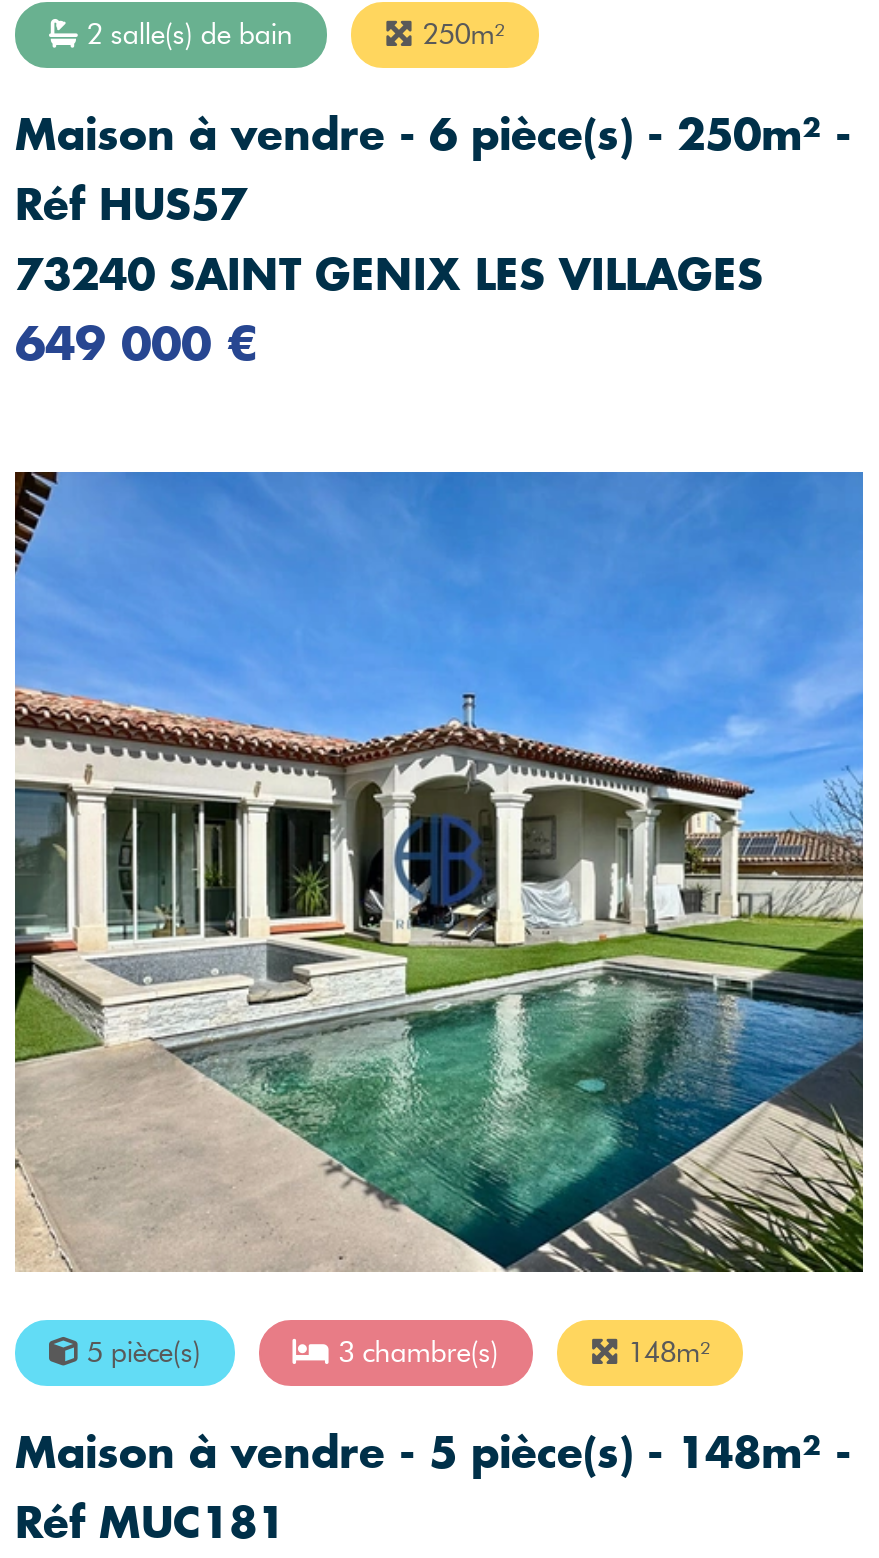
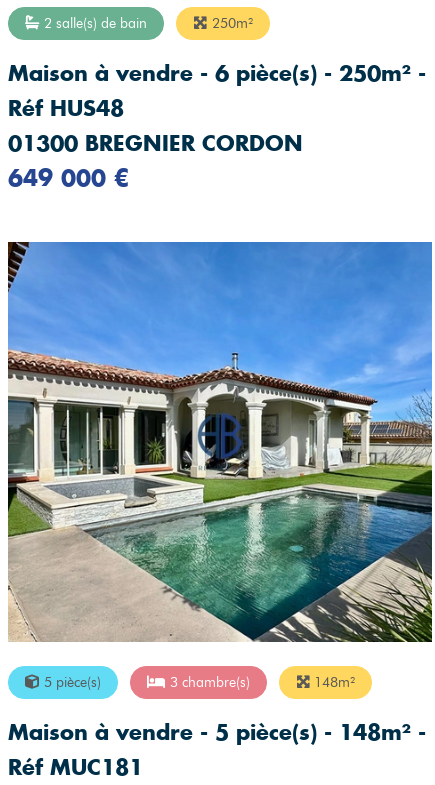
- Réf HUS57
- 73240 SAINT GENIX LES VILLAGES
+ Réf HUS48
+ 01300 BREGNIER CORDON
